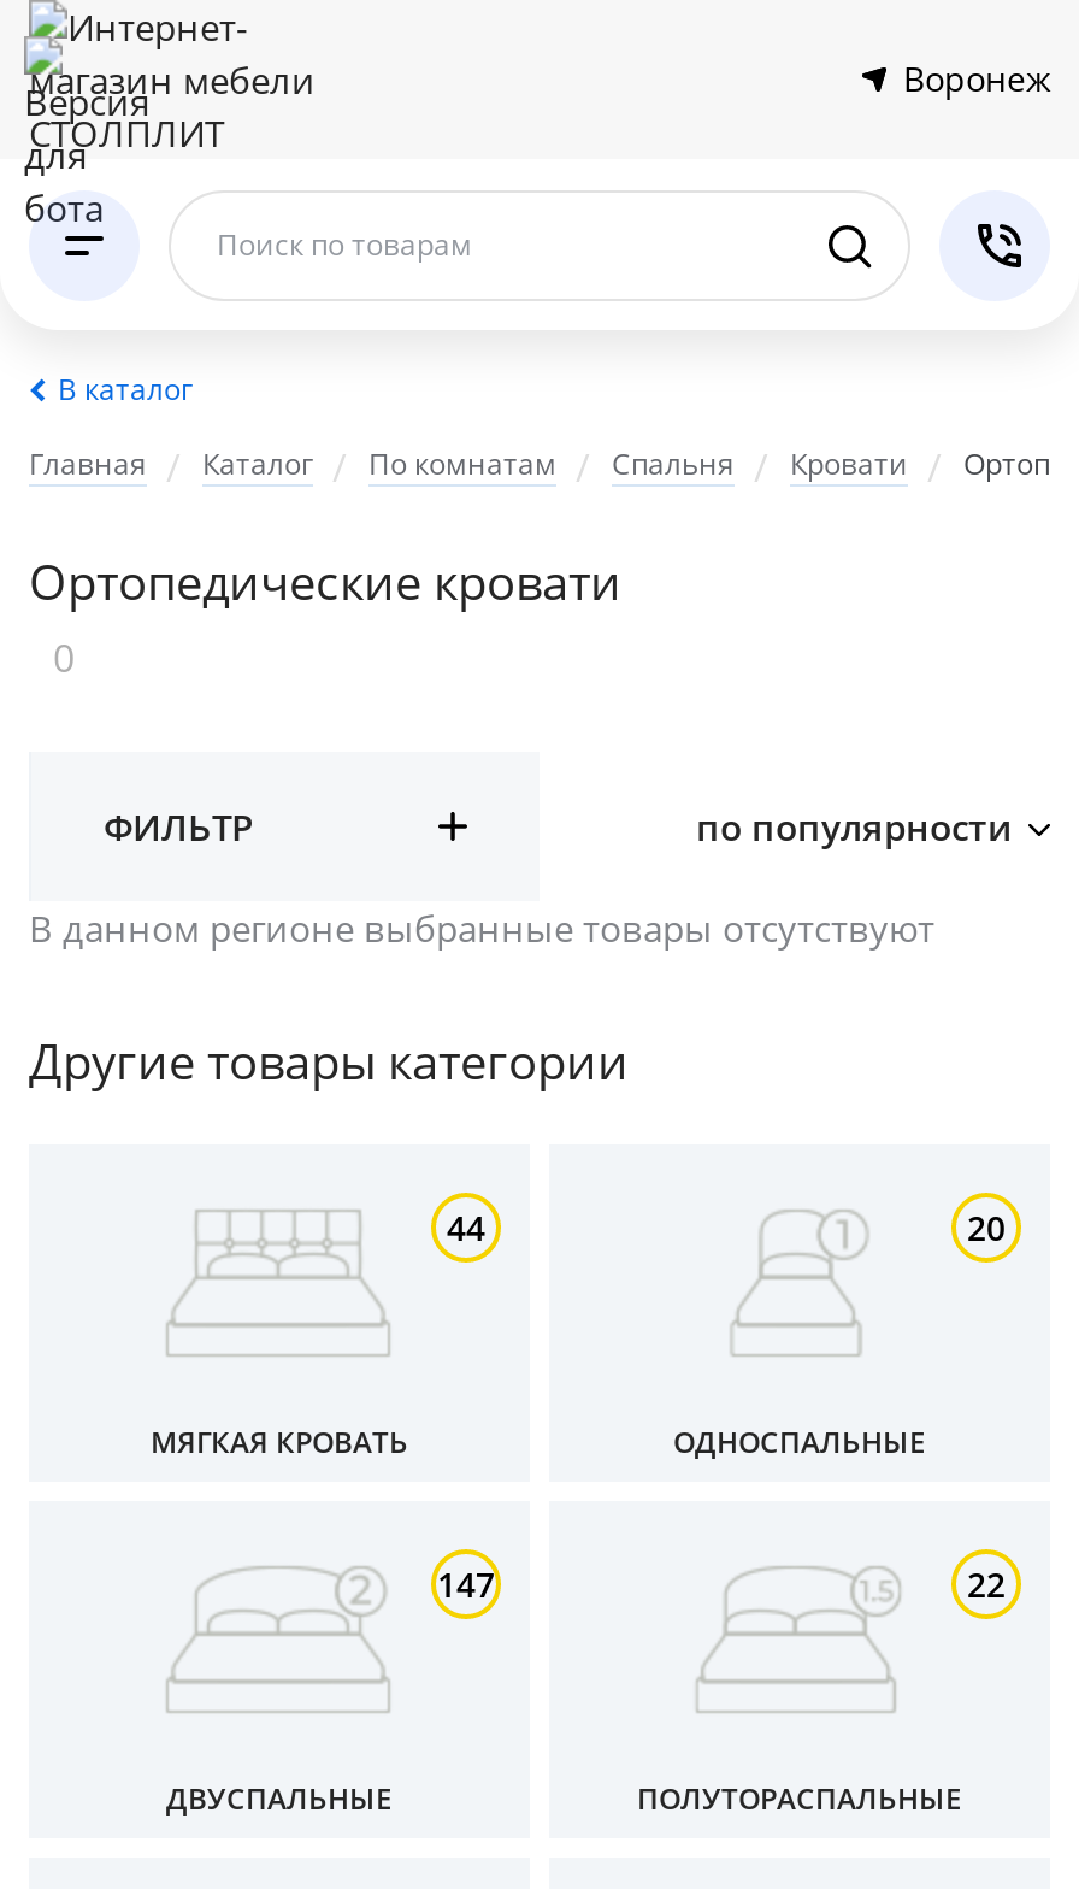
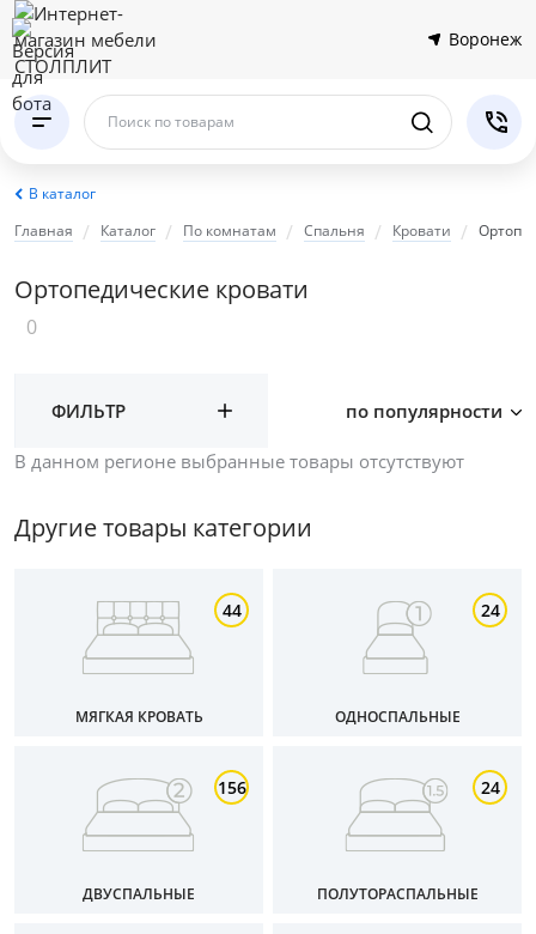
- 20
+ 24

- 147
+ 156

- 22
+ 24
